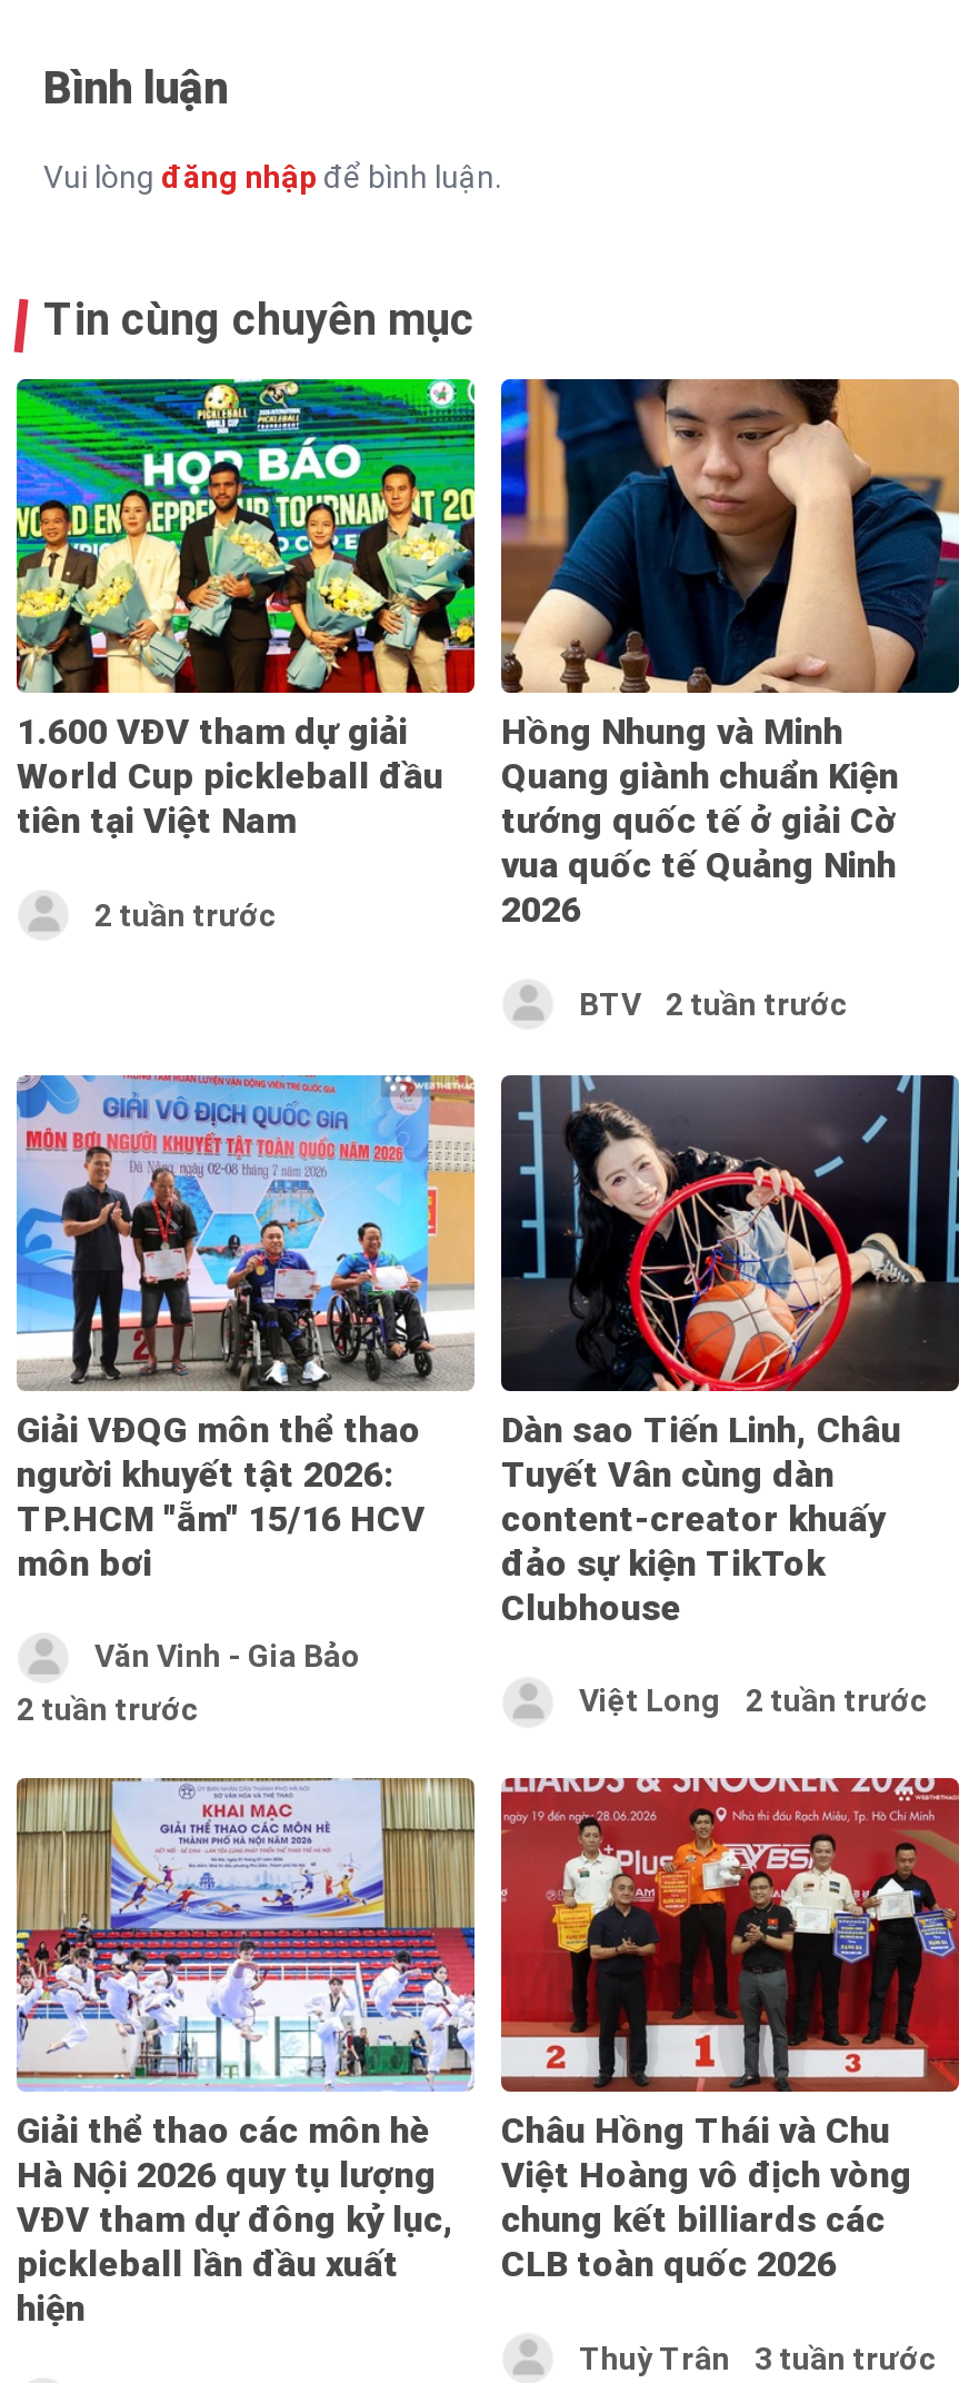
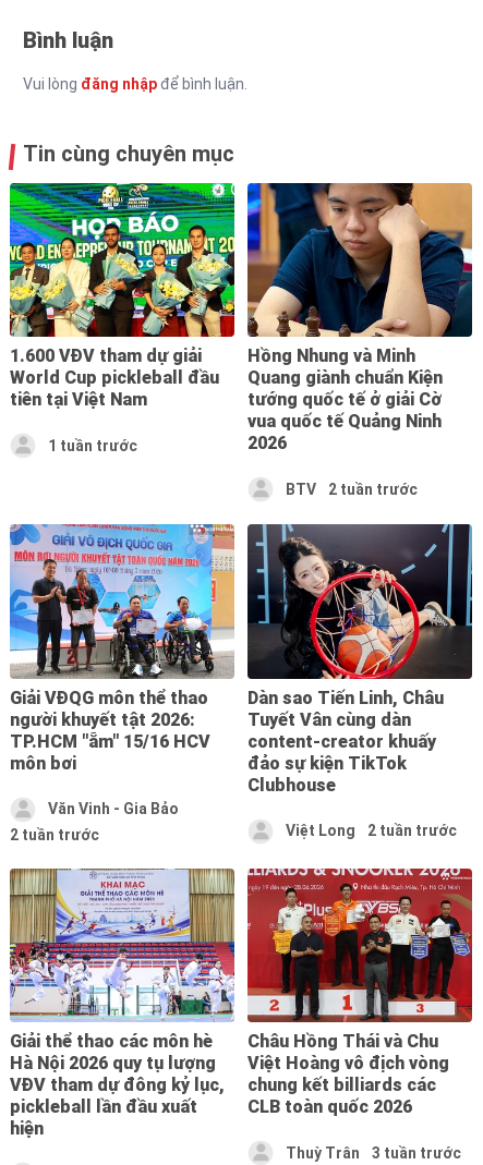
- 2 tuần trước
+ 1 tuần trước
